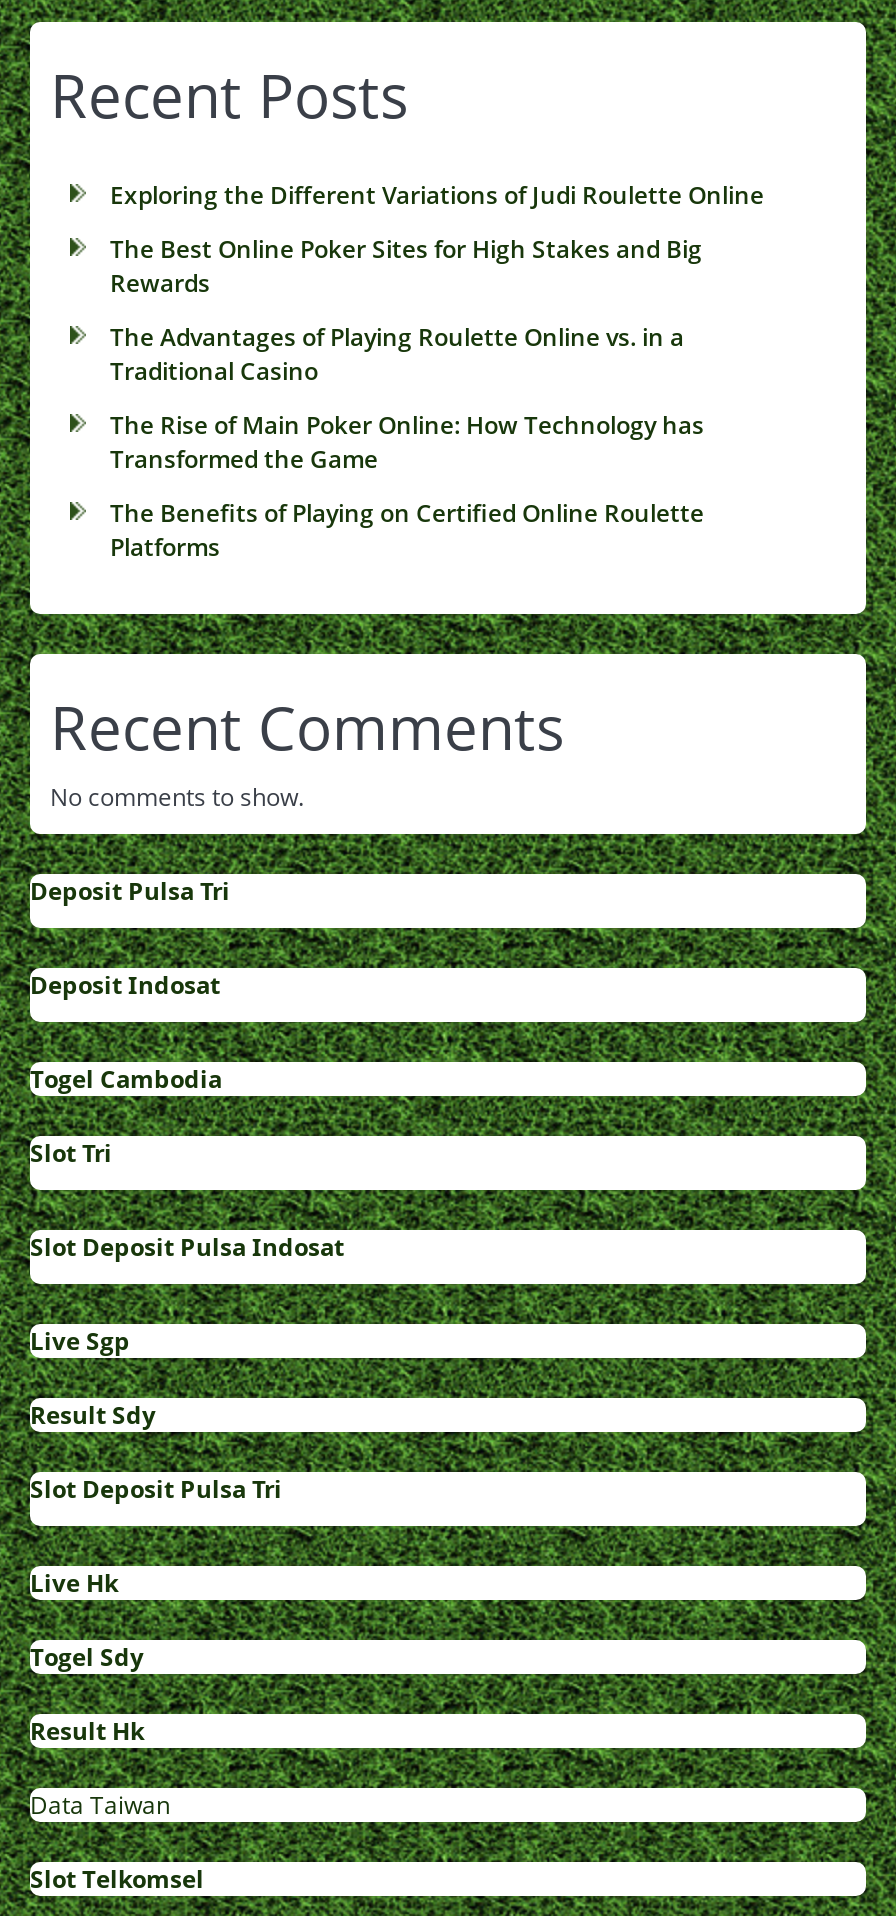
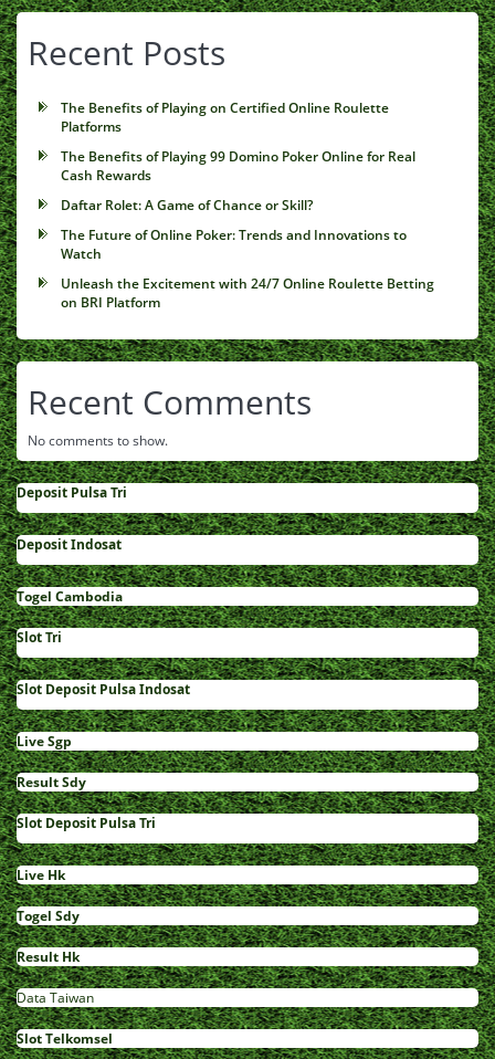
- Exploring the Different Variations of Judi Roulette Online
- The Best Online Poker Sites for High Stakes and Big
- Rewards
- The Advantages of Playing Roulette Online vs. in a
- Traditional Casino
- The Rise of Main Poker Online: How Technology has
- Transformed the Game

moved up: The Benefits of Playing on Certified Online Roulette | Platforms

+ The Benefits of Playing 99 Domino Poker Online for Real
+ Cash Rewards
+ Daftar Rolet: A Game of Chance or Skill?
+ The Future of Online Poker: Trends and Innovations to
+ Watch
+ Unleash the Excitement with 24/7 Online Roulette Betting
+ on BRI Platform
